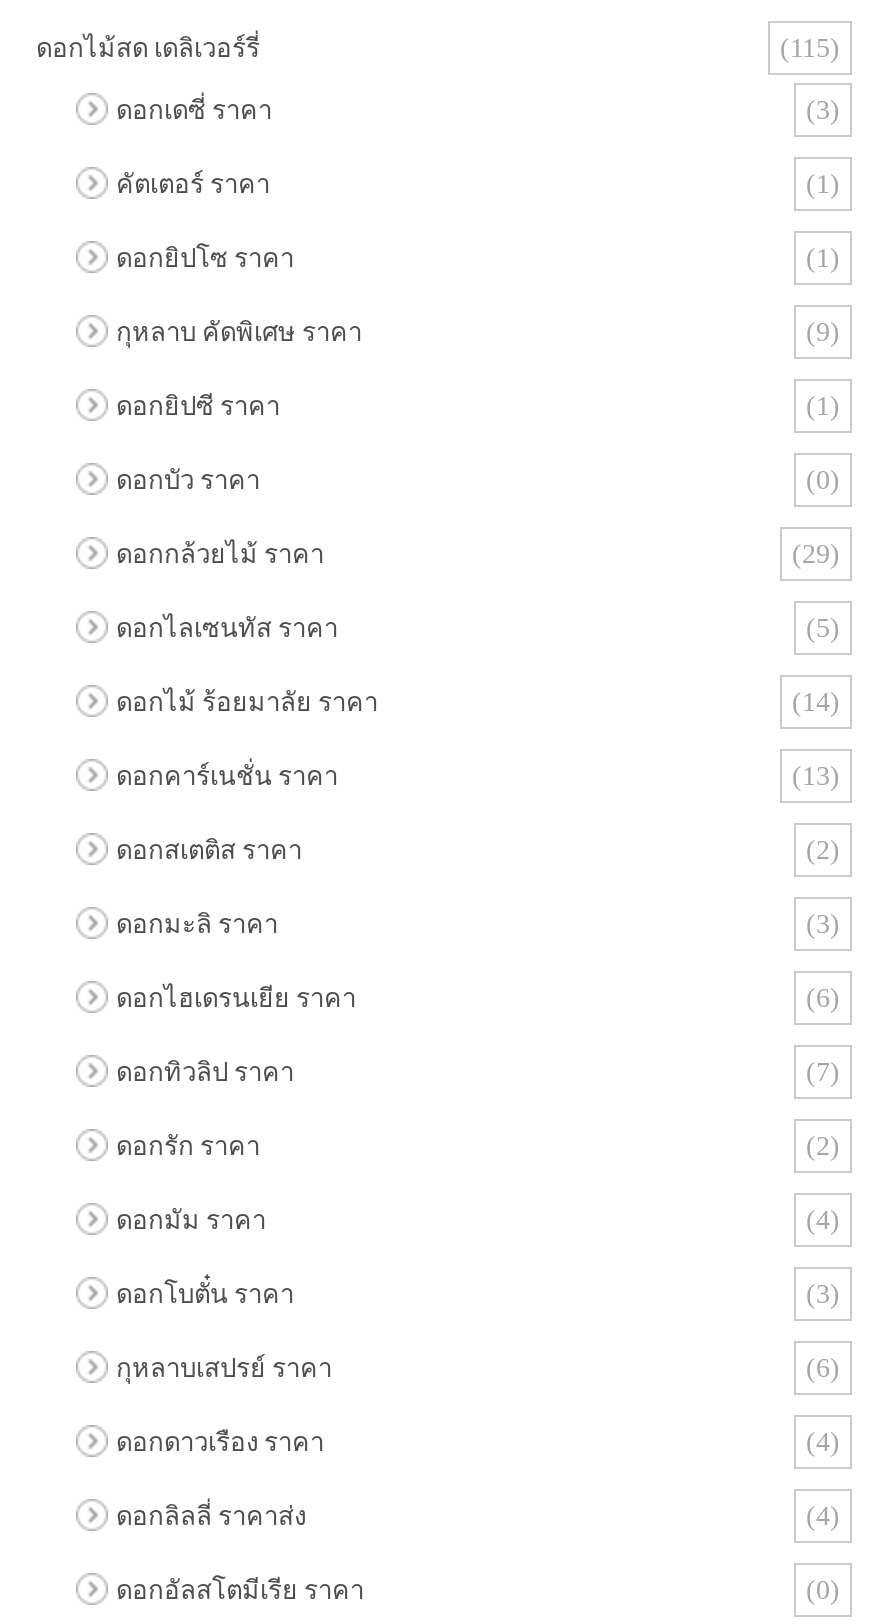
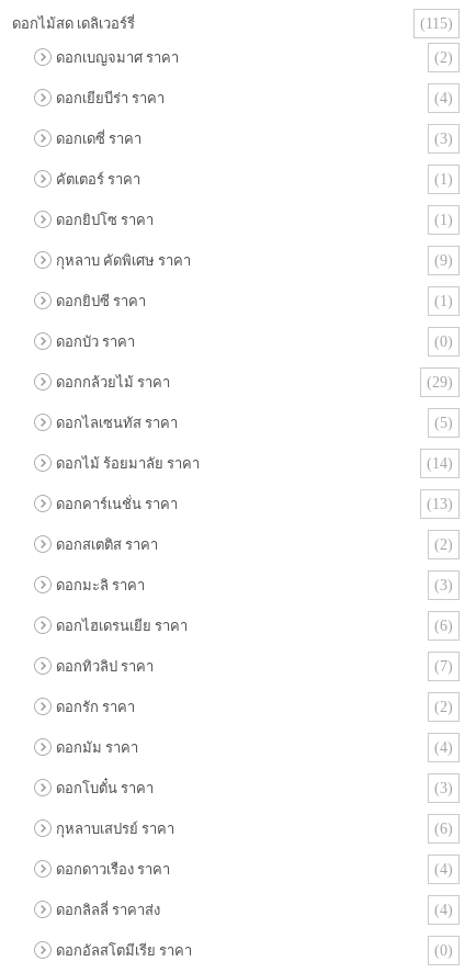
+ ดอกเบญจมาศ ราคา
+ (2)
+ ดอกเยียบีร่า ราคา
+ (4)
